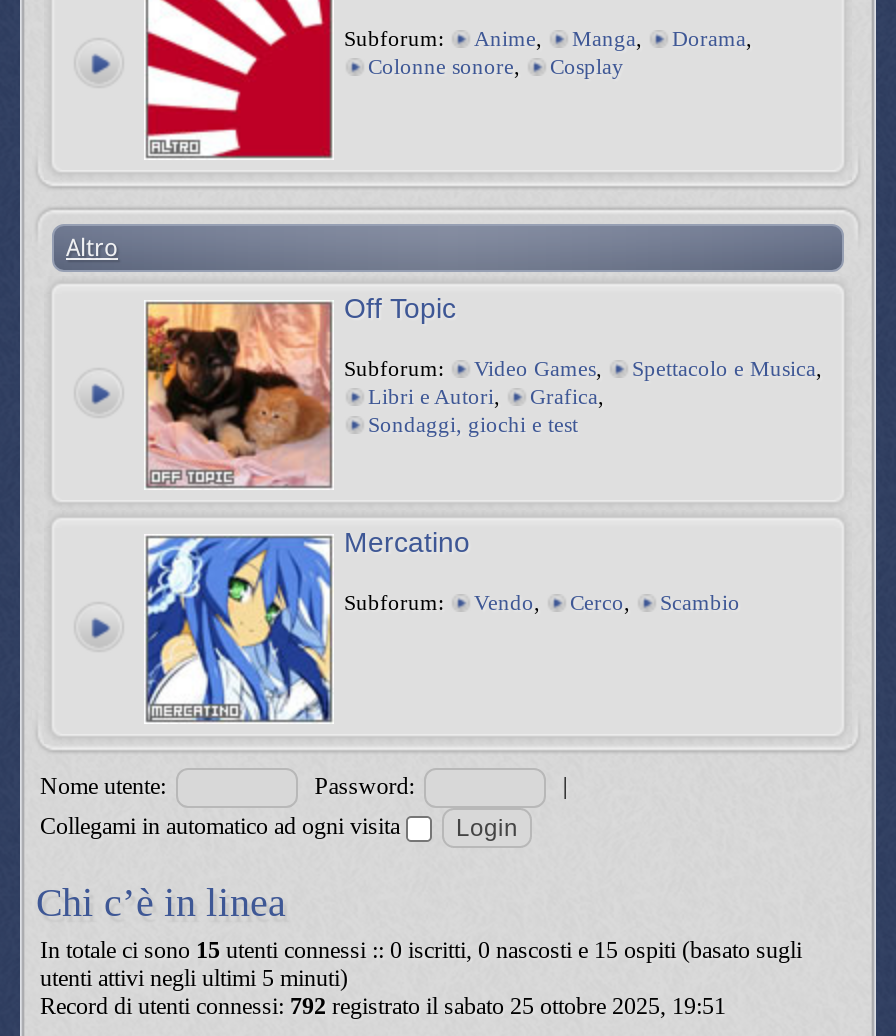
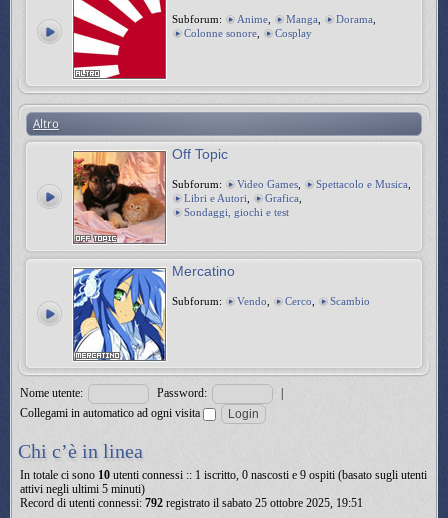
- In totale ci sono 15 utenti connessi :: 0 iscritti, 0 nascosti e 15 ospiti (basato sugli
- utenti attivi negli ultimi 5 minuti)
+ In totale ci sono 10 utenti connessi :: 1 iscritto, 0 nascosti e 9 ospiti (basato sugli utenti
+ attivi negli ultimi 5 minuti)
